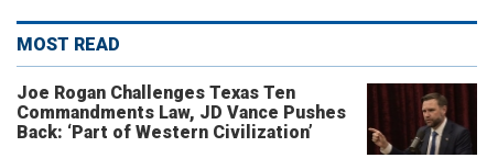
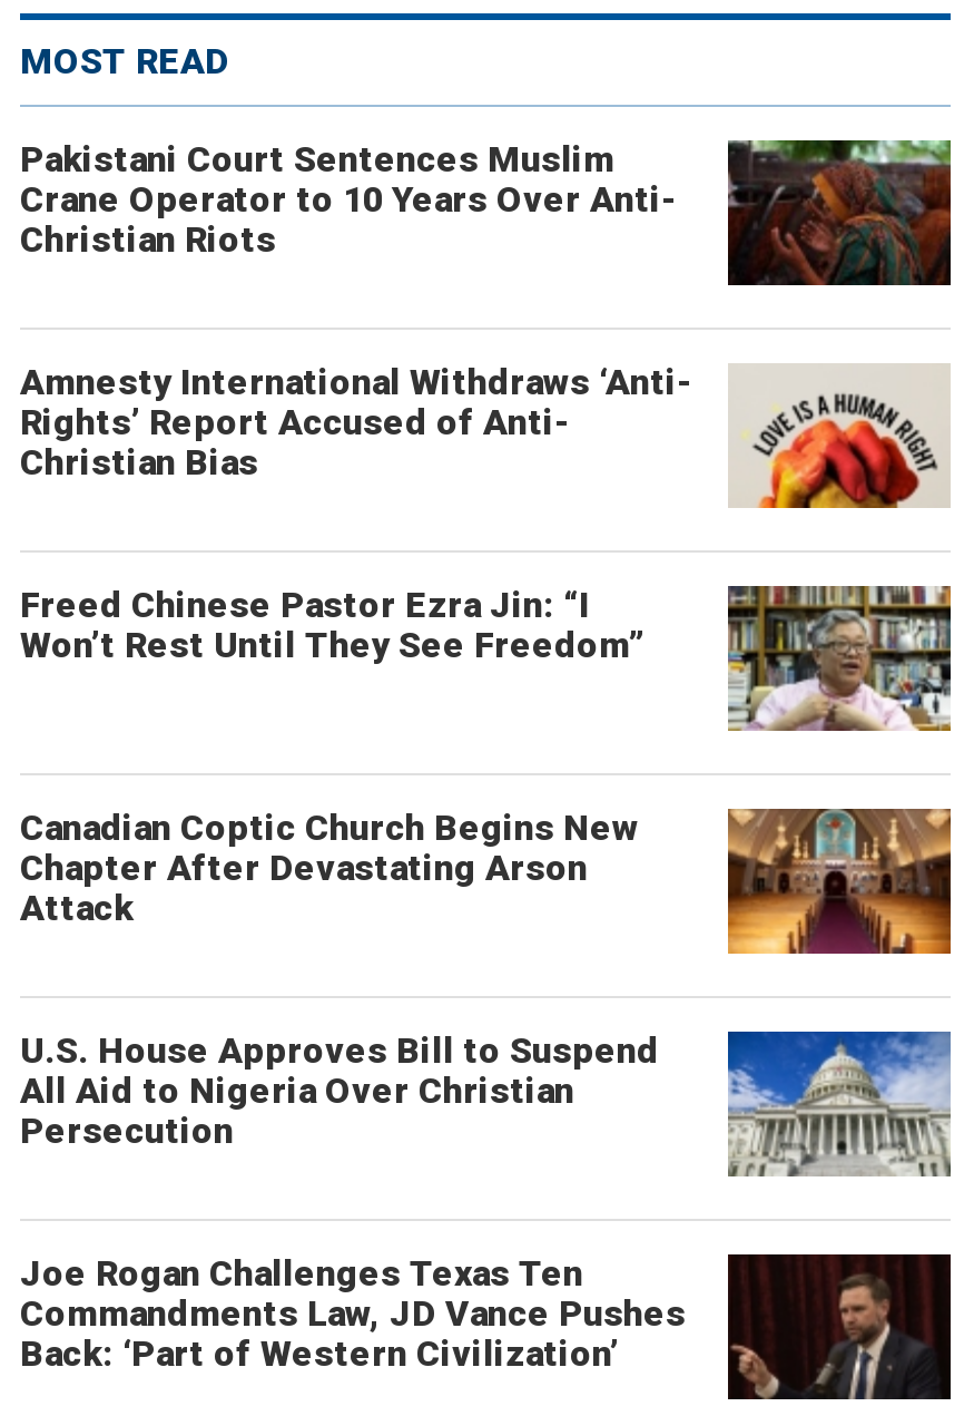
+ [image]
+ Pakistani Court Sentences Muslim
+ Crane Operator to 10 Years Over Anti-
+ Christian Riots
+ Amnesty International Withdraws ‘Anti-
+ Rights’ Report Accused of Anti-
+ Christian Bias
+ Freed Chinese Pastor Ezra Jin: “I
+ Won’t Rest Until They See Freedom”

+ [image]
+ Canadian Coptic Church Begins New
+ Chapter After Devastating Arson
+ Attack
+ U.S. House Approves Bill to Suspend
+ All Aid to Nigeria Over Christian
+ Persecution

+ [image]

+ [image]

+ [image]
